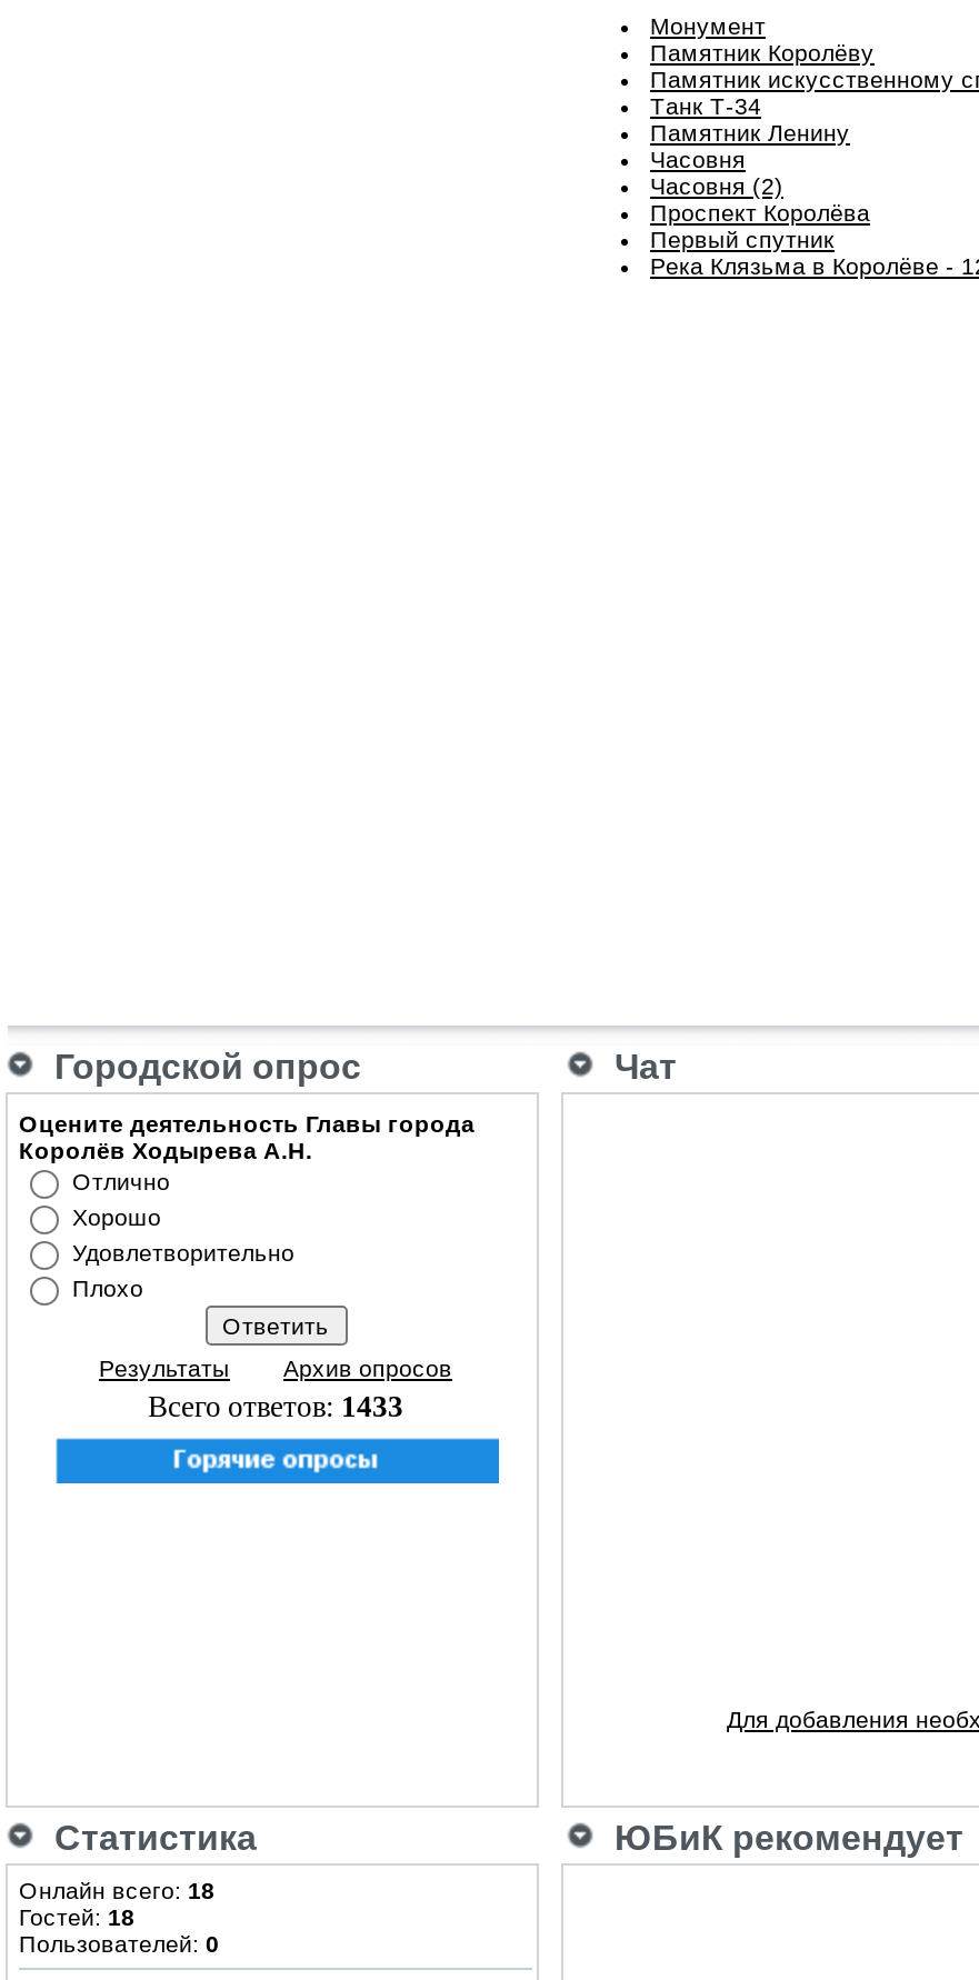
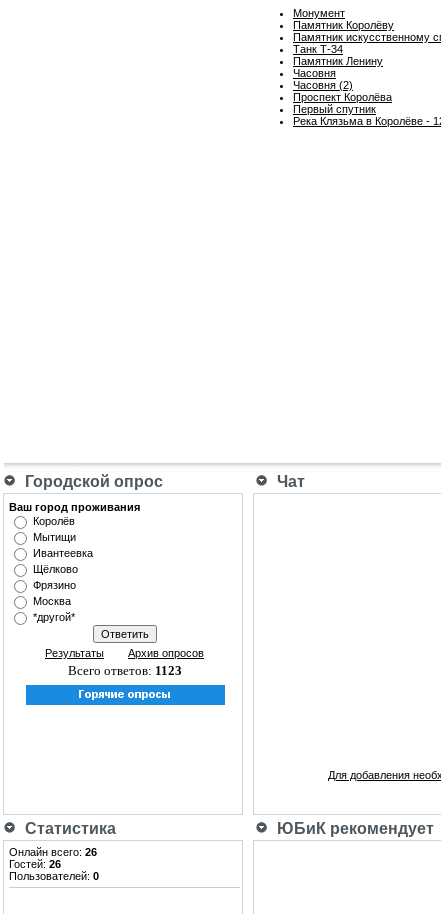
- Оцените деятельность Главы города
- Королёв Ходырева А.Н.
- Отлично
- Хорошо
- Удовлетворительно
- Плохо
+ Ваш город проживания
+ Королёв
+ Мытищи
+ Ивантеевка
+ Щёлково
+ Фрязино
+ Москва
+ *другой*

moved down: Результаты | Архив опросов

- Всего ответов: 1433
+ Всего ответов: 1123

- Онлайн всего: 18
+ Онлайн всего: 26

- Гостей: 18
+ Гостей: 26
